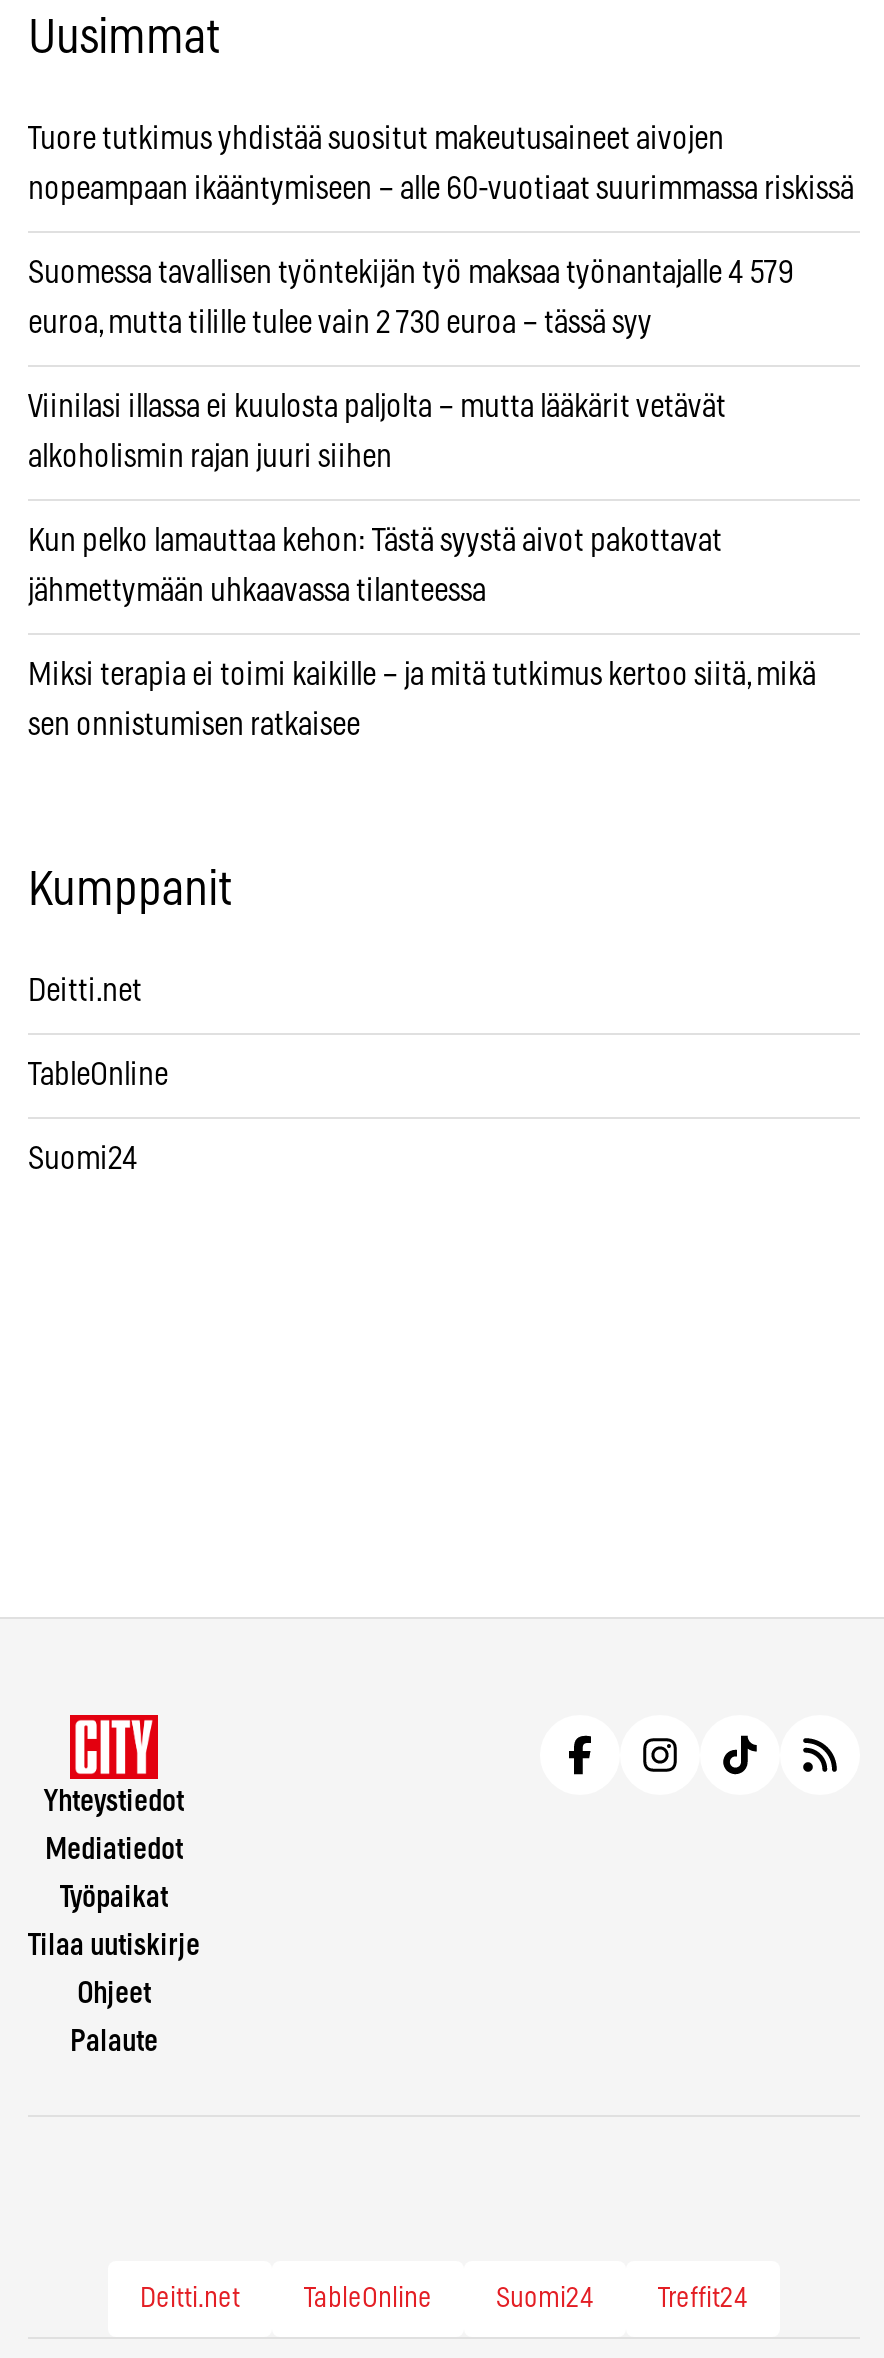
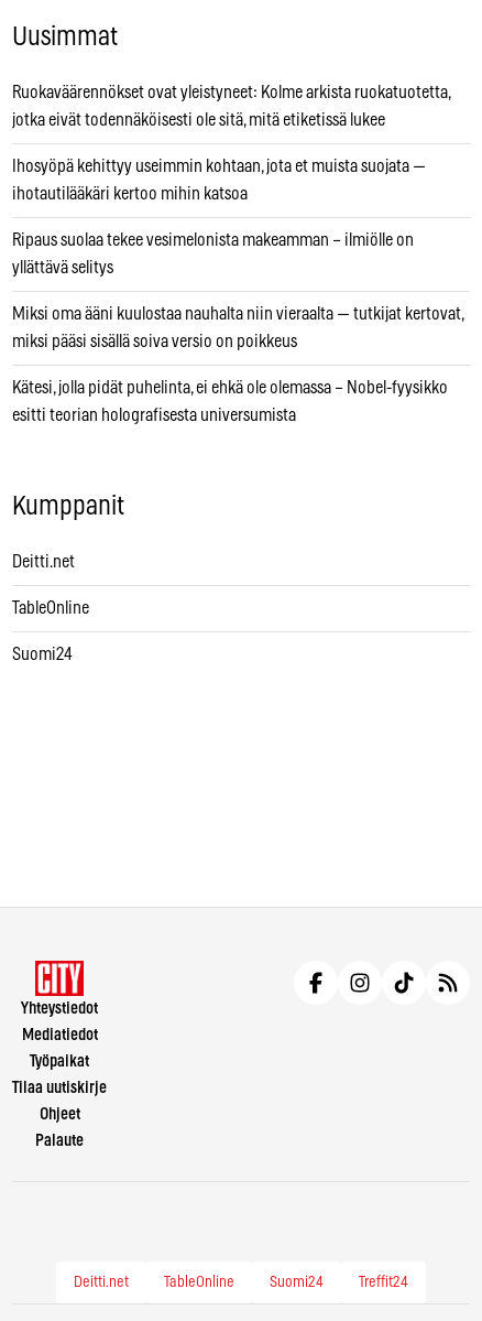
- Tuore tutkimus yhdistää suositut makeutusaineet aivojen
+ Ruokaväärennökset ovat yleistyneet: Kolme arkista ruokatuotetta,

- nopeampaan ikääntymiseen – alle 60-vuotiaat suurimmassa riskissä
+ jotka eivät todennäköisesti ole sitä, mitä etiketissä lukee

- Suomessa tavallisen työntekijän työ maksaa työnantajalle 4 579
+ Ihosyöpä kehittyy useimmin kohtaan, jota et muista suojata —

- euroa, mutta tilille tulee vain 2 730 euroa – tässä syy
+ ihotautilääkäri kertoo mihin katsoa

- Viinilasi illassa ei kuulosta paljolta – mutta lääkärit vetävät
+ Ripaus suolaa tekee vesimelonista makeamman – ilmiölle on

- alkoholismin rajan juuri siihen
+ yllättävä selitys

- Kun pelko lamauttaa kehon: Tästä syystä aivot pakottavat
+ Miksi oma ääni kuulostaa nauhalta niin vieraalta — tutkijat kertovat,

- jähmettymään uhkaavassa tilanteessa
+ miksi pääsi sisällä soiva versio on poikkeus

- Miksi terapia ei toimi kaikille – ja mitä tutkimus kertoo siitä, mikä
+ Kätesi, jolla pidät puhelinta, ei ehkä ole olemassa – Nobel-fyysikko

- sen onnistumisen ratkaisee
+ esitti teorian holografisesta universumista
